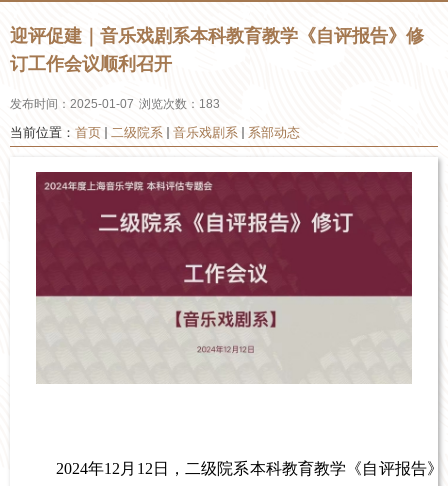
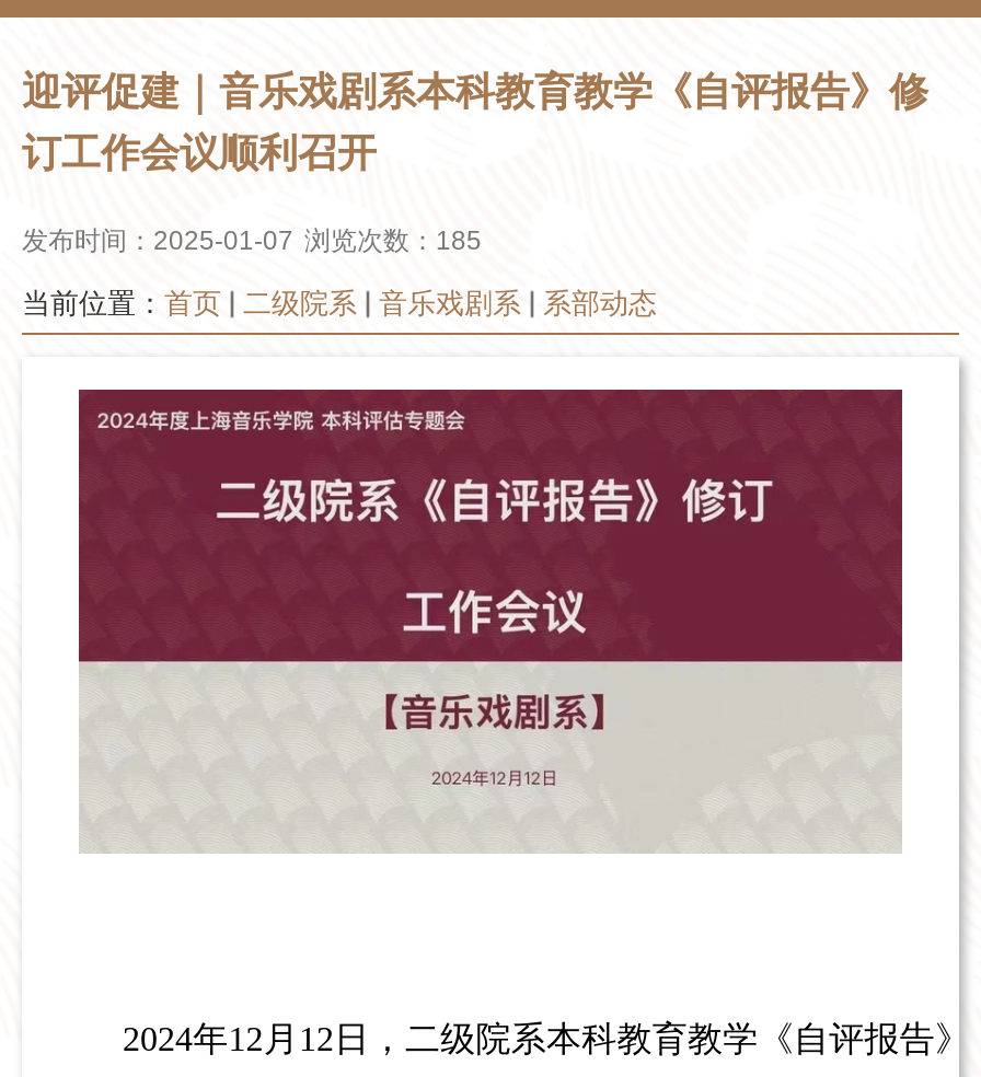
- 发布时间：2025-01-07 浏览次数：183
+ 发布时间：2025-01-07 浏览次数：185
